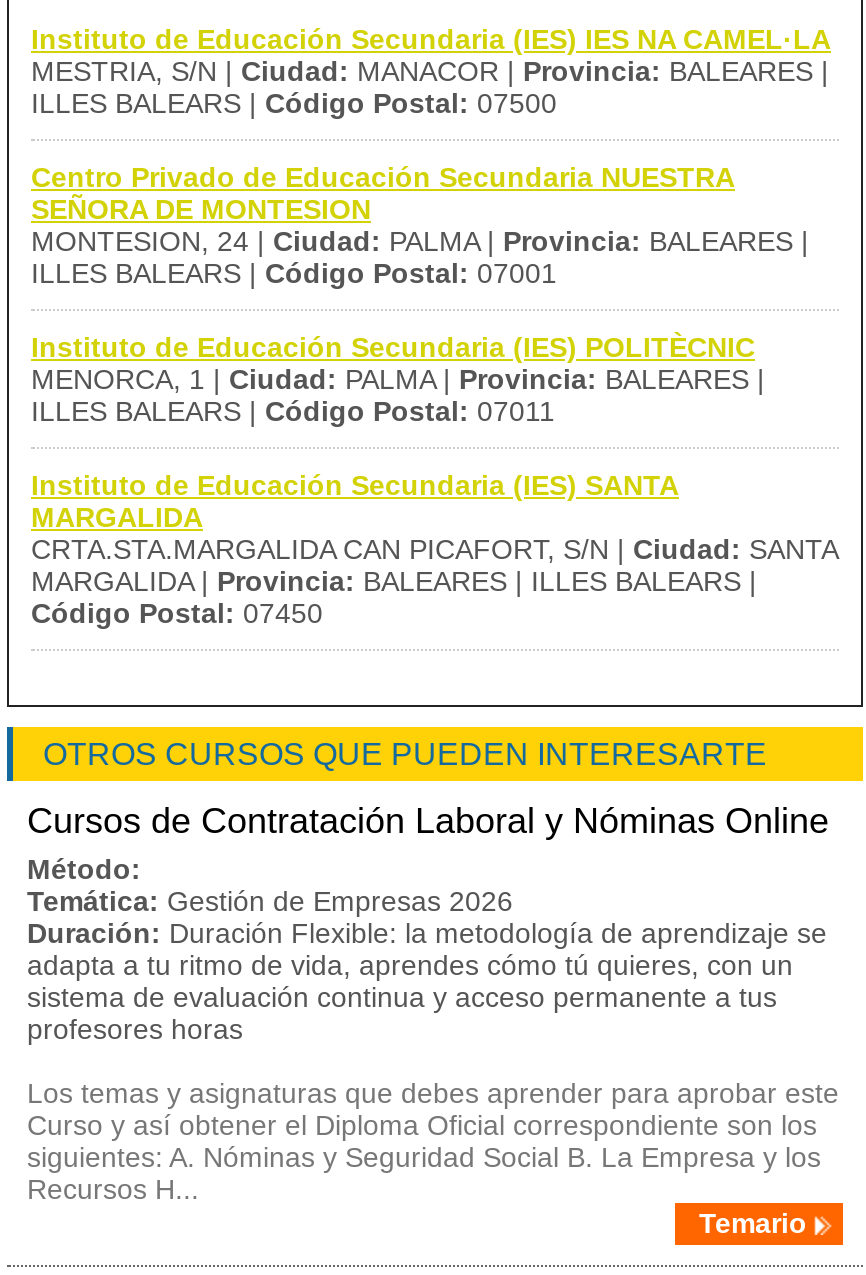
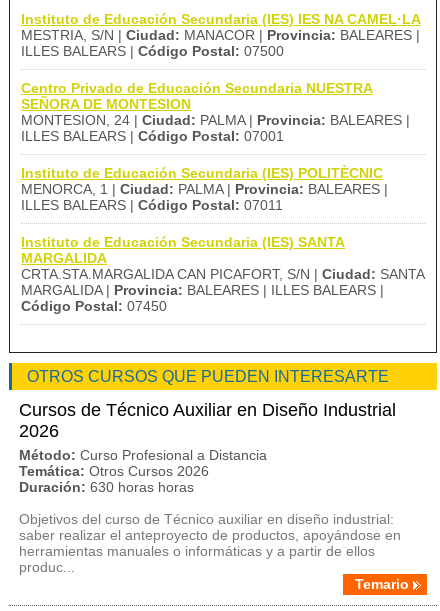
- Cursos de Contratación Laboral y Nóminas Online
- Método:
- Temática: Gestión de Empresas 2026
- Duración: Duración Flexible: la metodología de aprendizaje se
- adapta a tu ritmo de vida, aprendes cómo tú quieres, con un
- sistema de evaluación continua y acceso permanente a tus
- profesores horas
+ Cursos de Técnico Auxiliar en Diseño Industrial
+ 2026
+ Método: Curso Profesional a Distancia
+ Temática: Otros Cursos 2026
+ Duración: 630 horas horas

- Los temas y asignaturas que debes aprender para aprobar este
- Curso y así obtener el Diploma Oficial correspondiente son los
- siguientes: A. Nóminas y Seguridad Social B. La Empresa y los
- Recursos H...
+ Objetivos del curso de Técnico auxiliar en diseño industrial:
+ saber realizar el anteproyecto de productos, apoyándose en
+ herramientas manuales o informáticas y a partir de ellos
+ produc...
